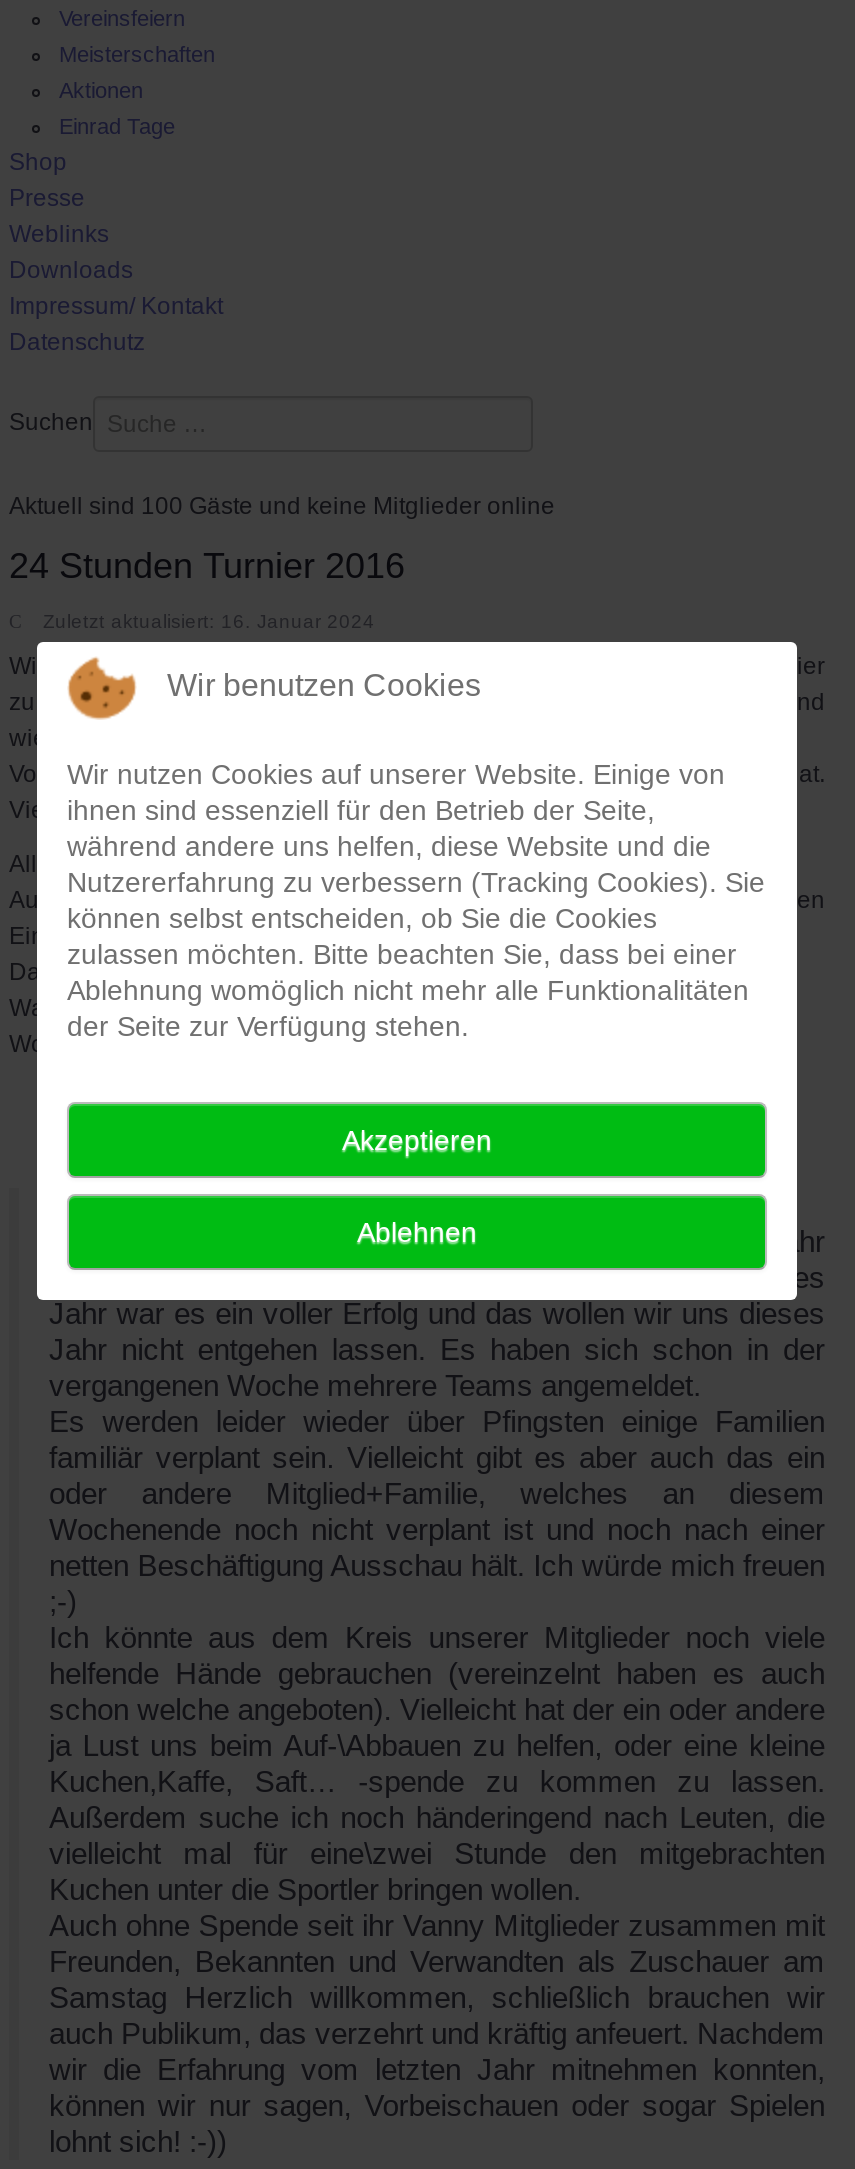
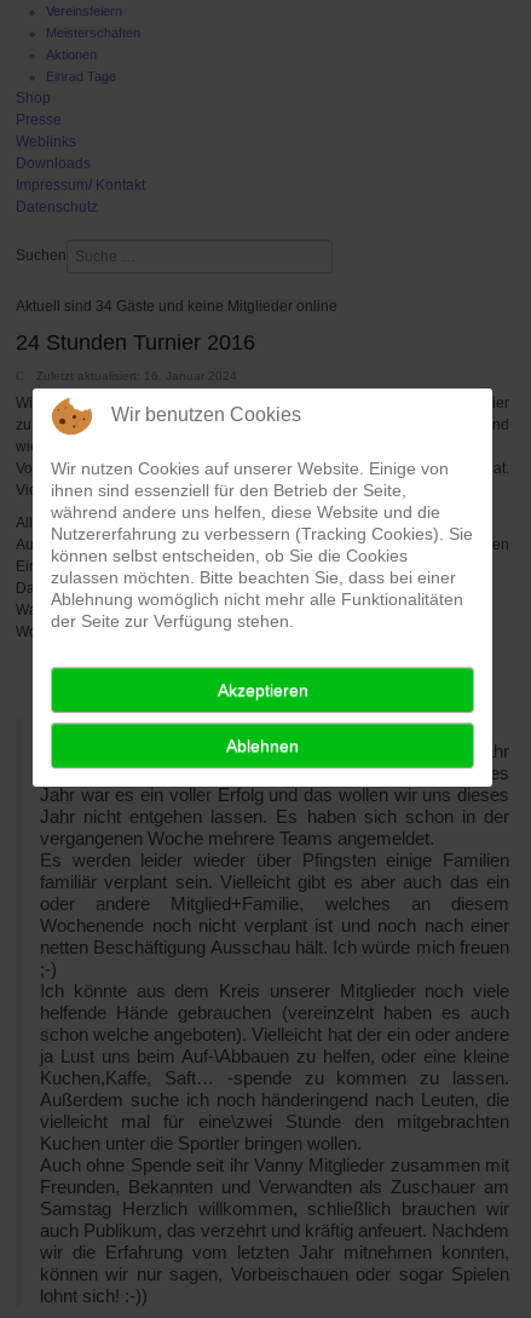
- Aktuell sind 100 Gäste und keine Mitglieder online
+ Aktuell sind 34 Gäste und keine Mitglieder online
